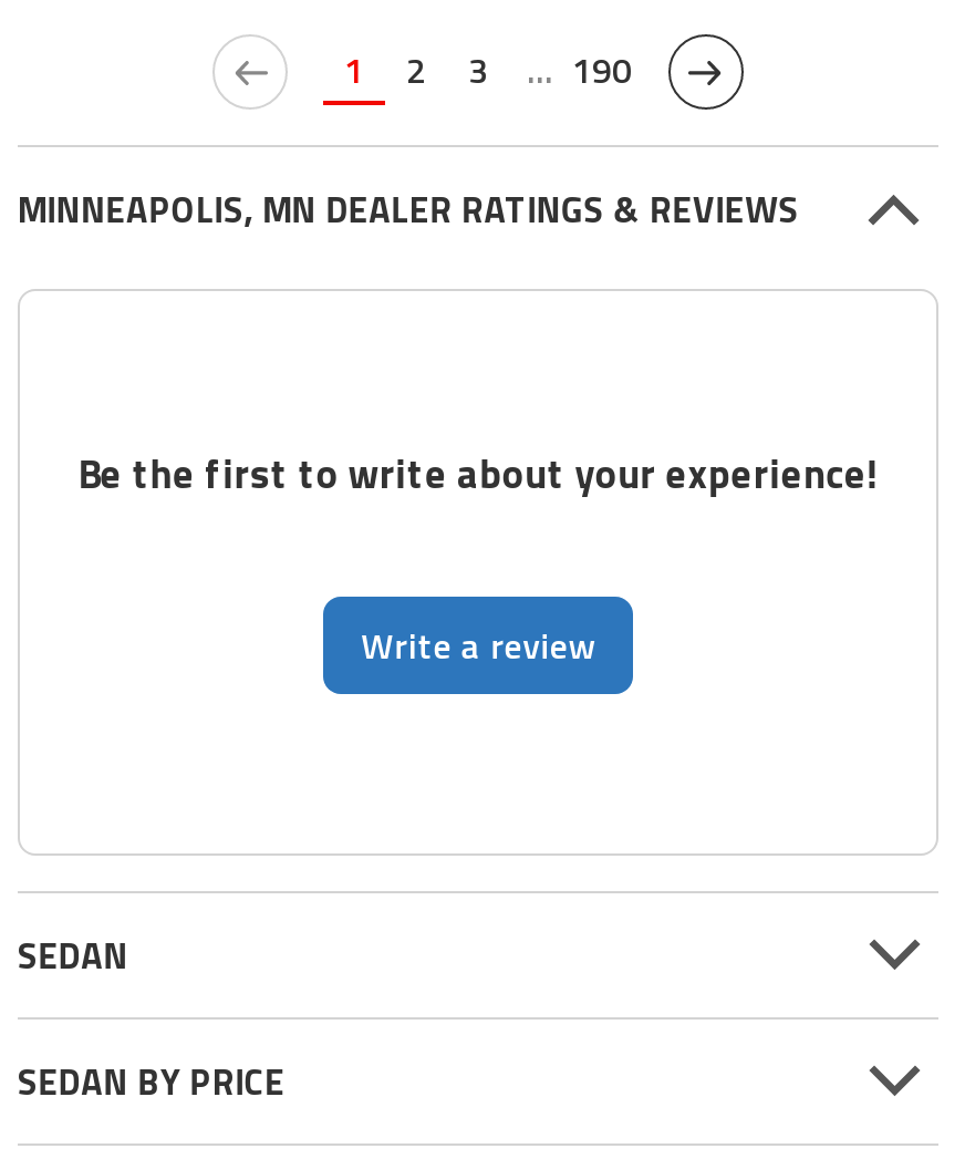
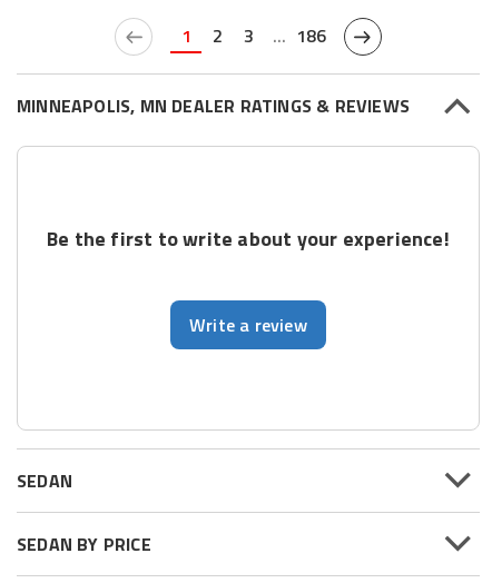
- 1 2 3 ... 190
+ 1 2 3 ... 186
